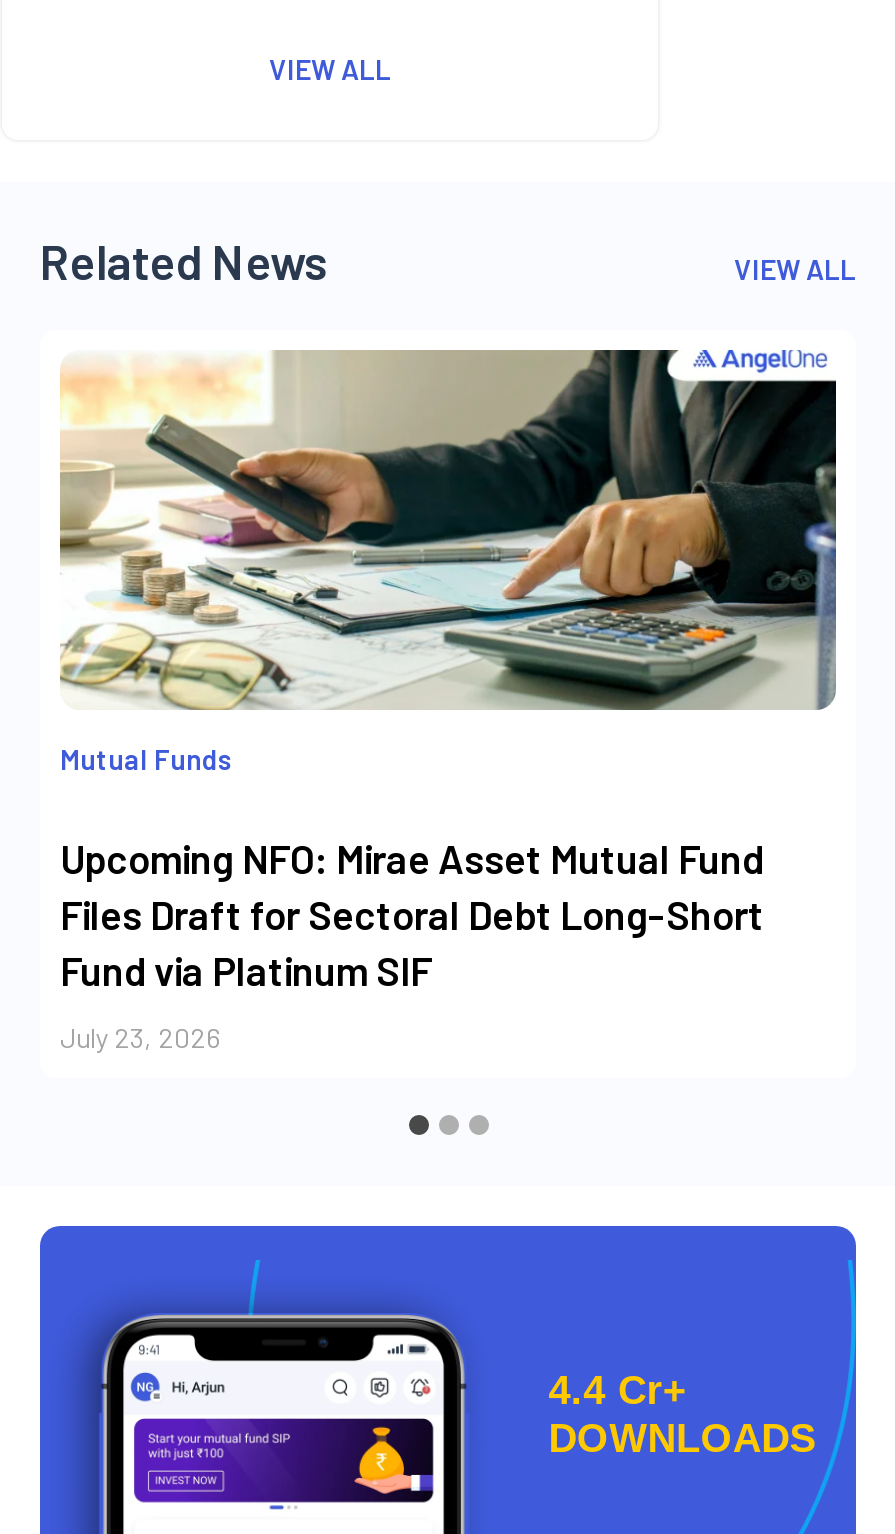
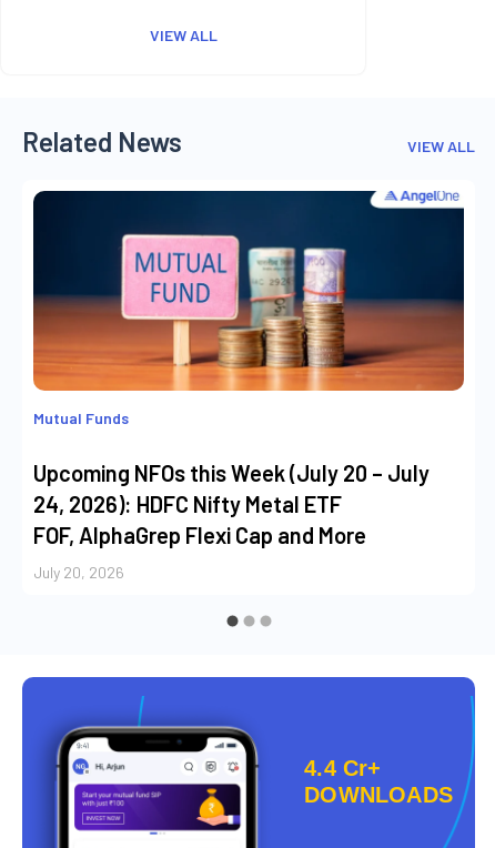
- [image]
+ [image]

- Upcoming NFO: Mirae Asset Mutual Fund
- Files Draft for Sectoral Debt Long-Short
- Fund via Platinum SIF
+ Upcoming NFOs this Week (July 20 – July
+ 24, 2026): HDFC Nifty Metal ETF
+ FOF, AlphaGrep Flexi Cap and More

- July 23, 2026
+ July 20, 2026
